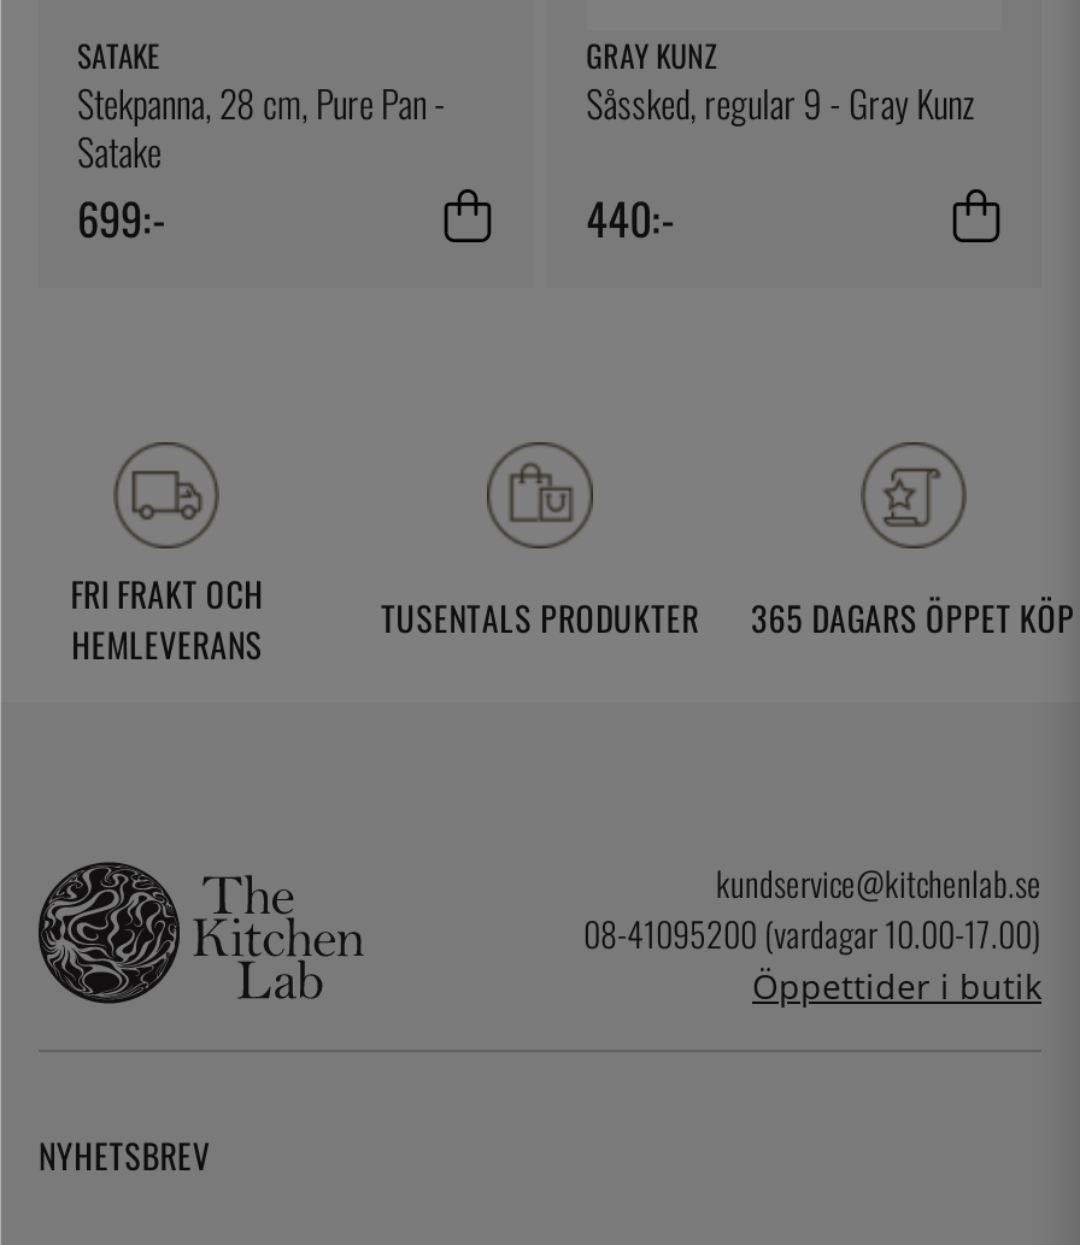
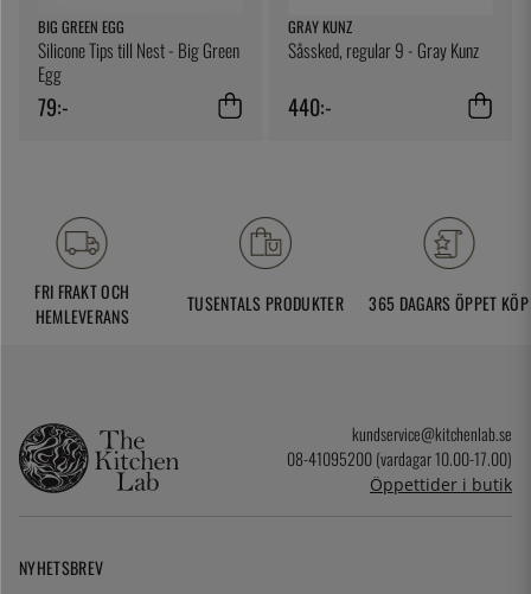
- SATAKE
- Stekpanna, 28 cm, Pure Pan -
- Satake
- 699:-
+ BIG GREEN EGG
+ Silicone Tips till Nest - Big Green
+ Egg
+ 79:-
